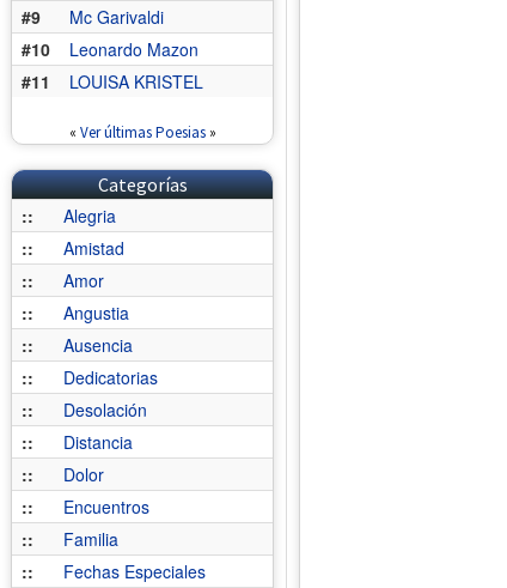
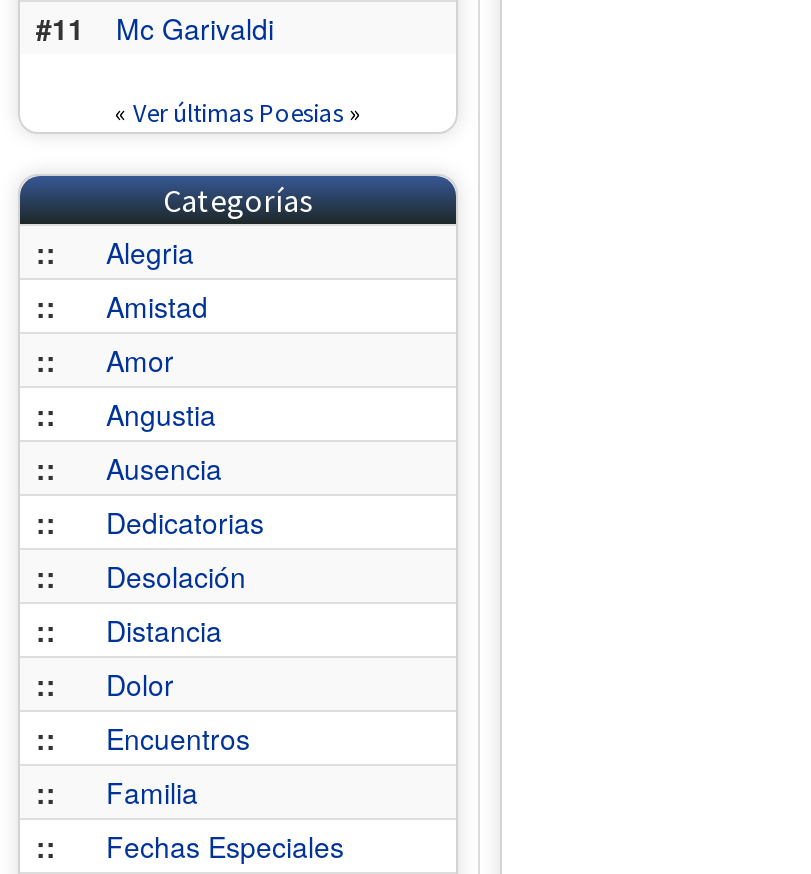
- #9 Mc Garivaldi
+ #11 Mc Garivaldi

- #10
- Leonardo Mazon
- #11
- LOUISA KRISTEL
